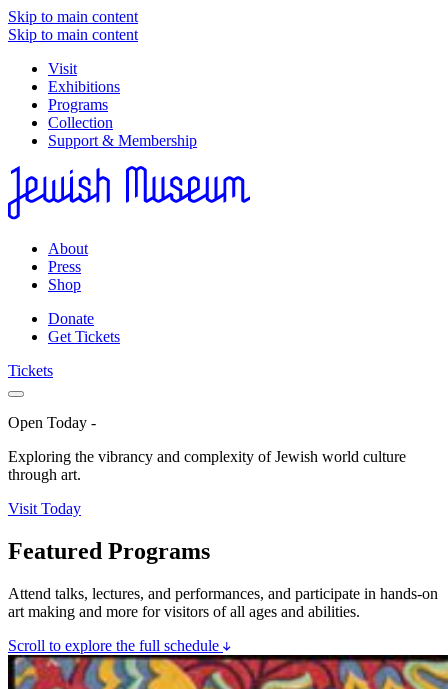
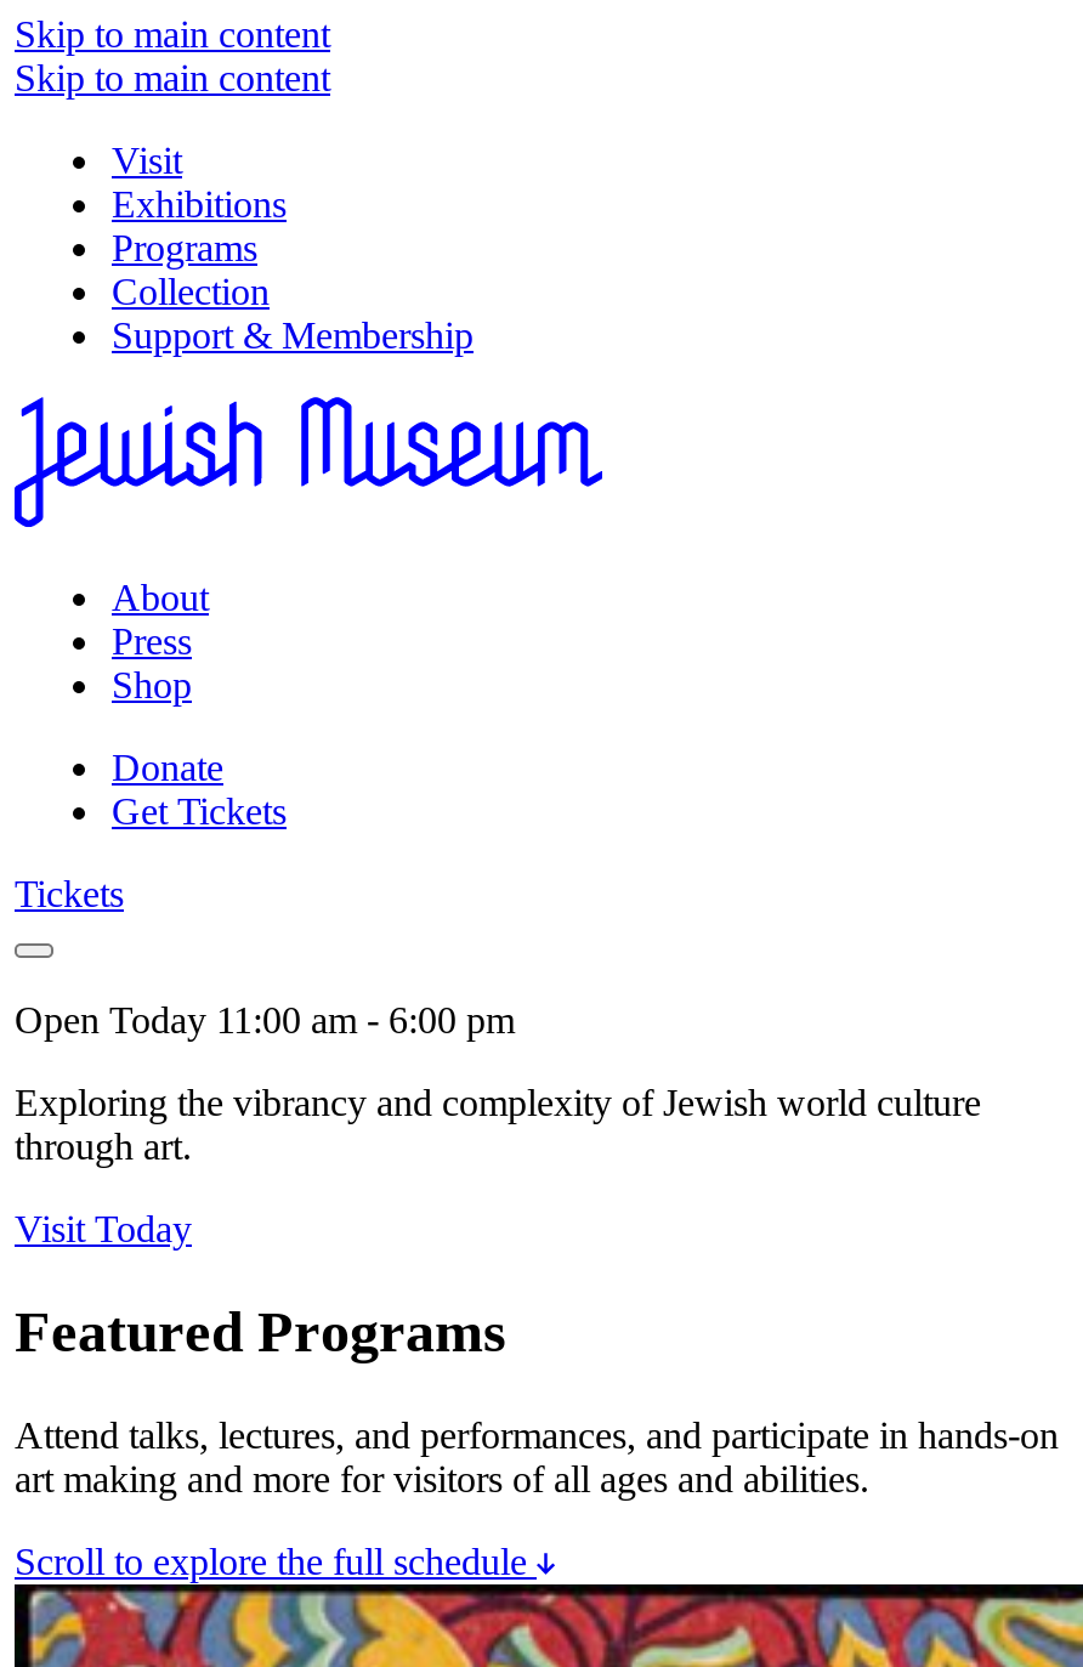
- Open Today -
+ Open Today 11:00 am - 6:00 pm
